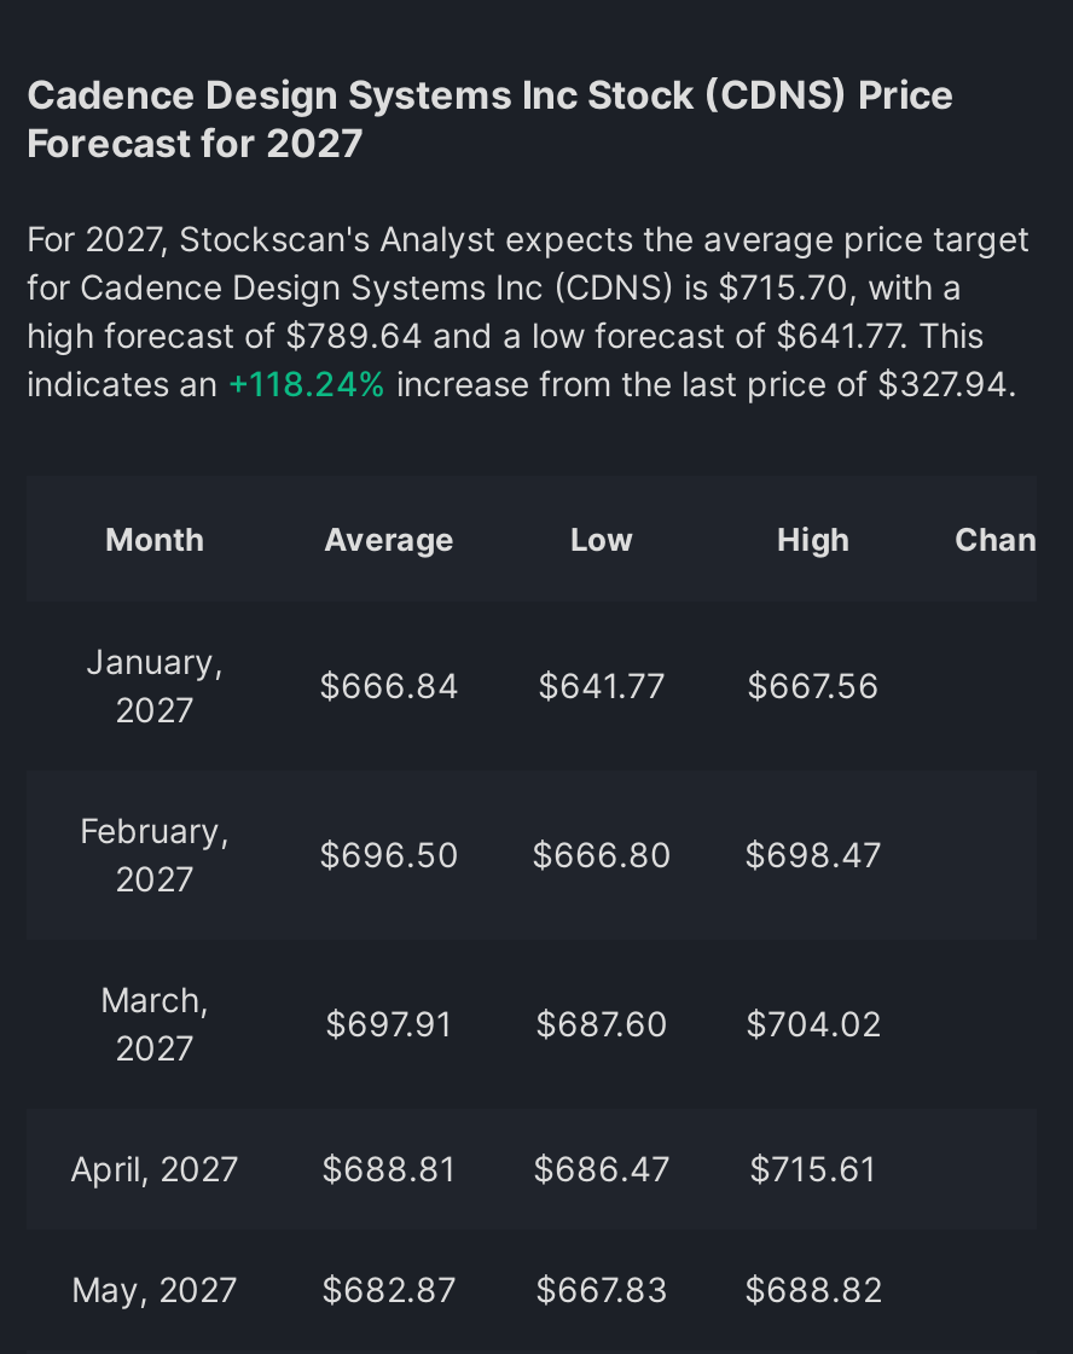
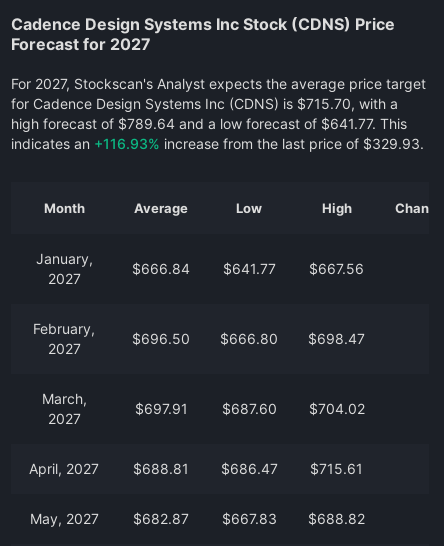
- indicates an +118.24% increase from the last price of $327.94.
+ indicates an +116.93% increase from the last price of $329.93.
